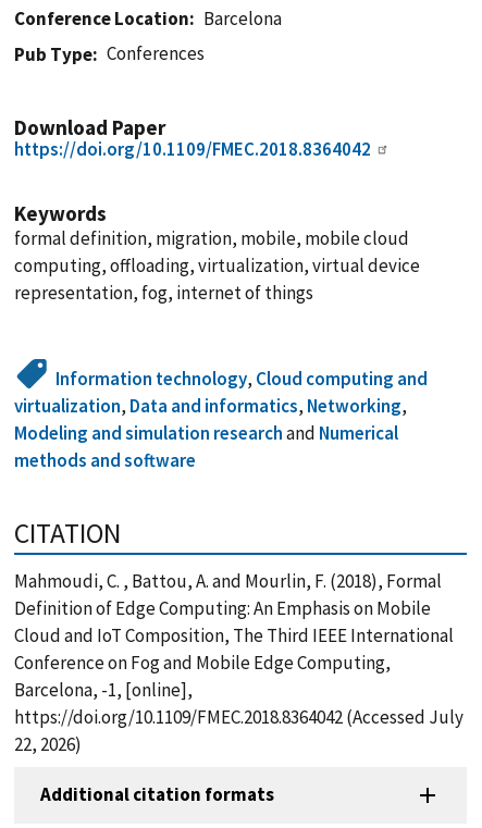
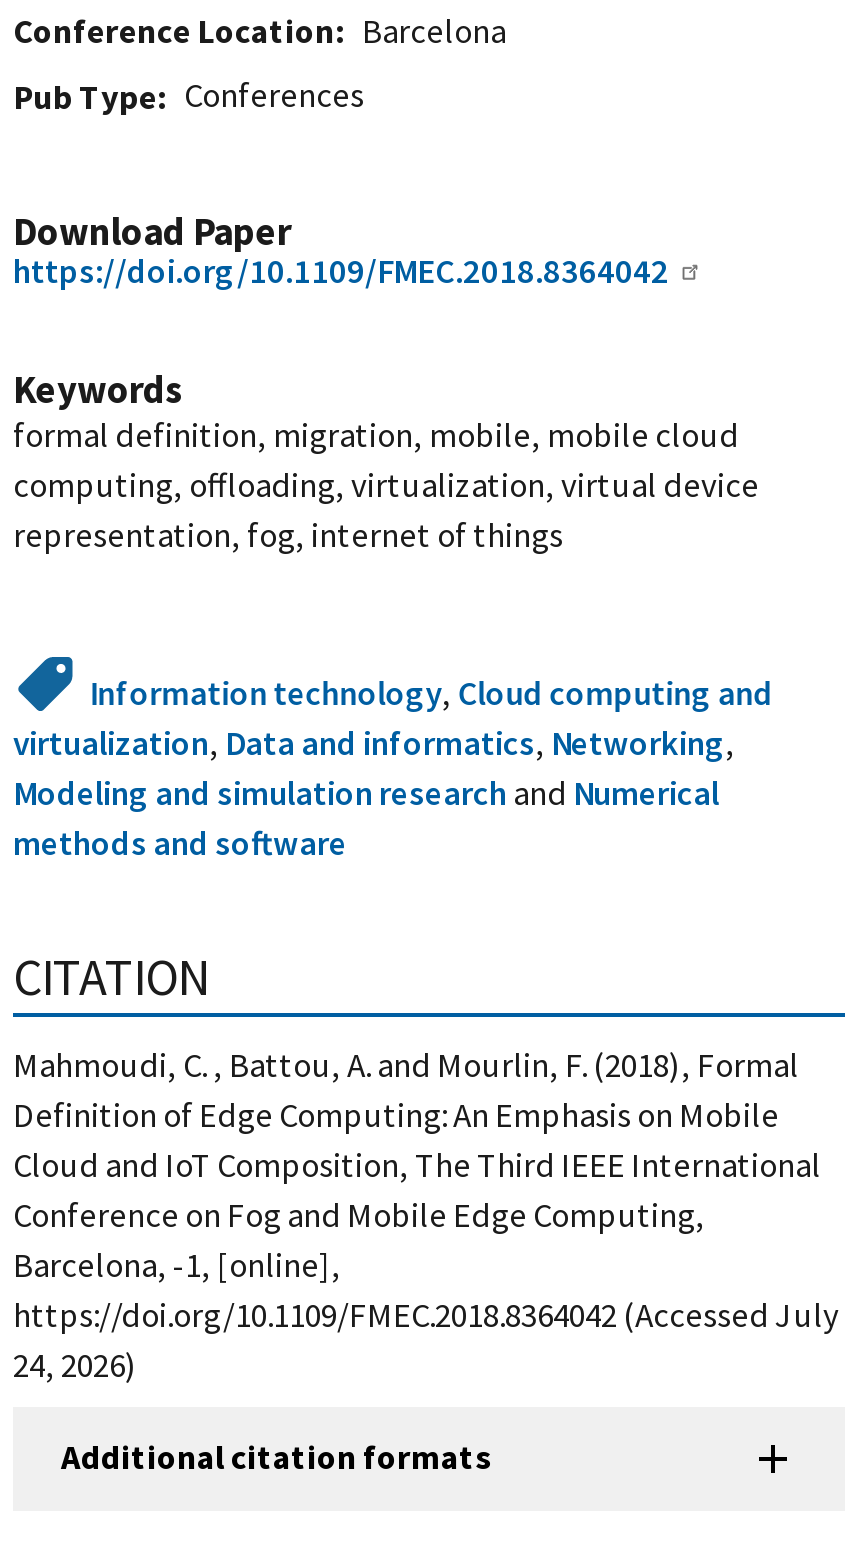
- 22, 2026)
+ 24, 2026)
